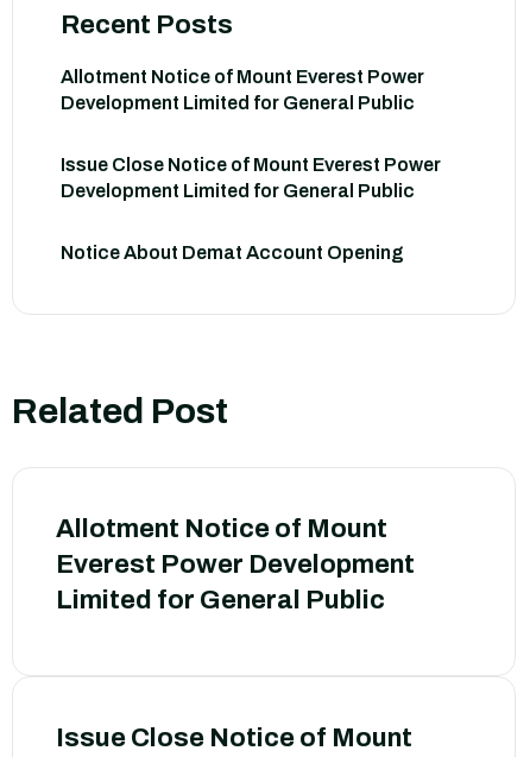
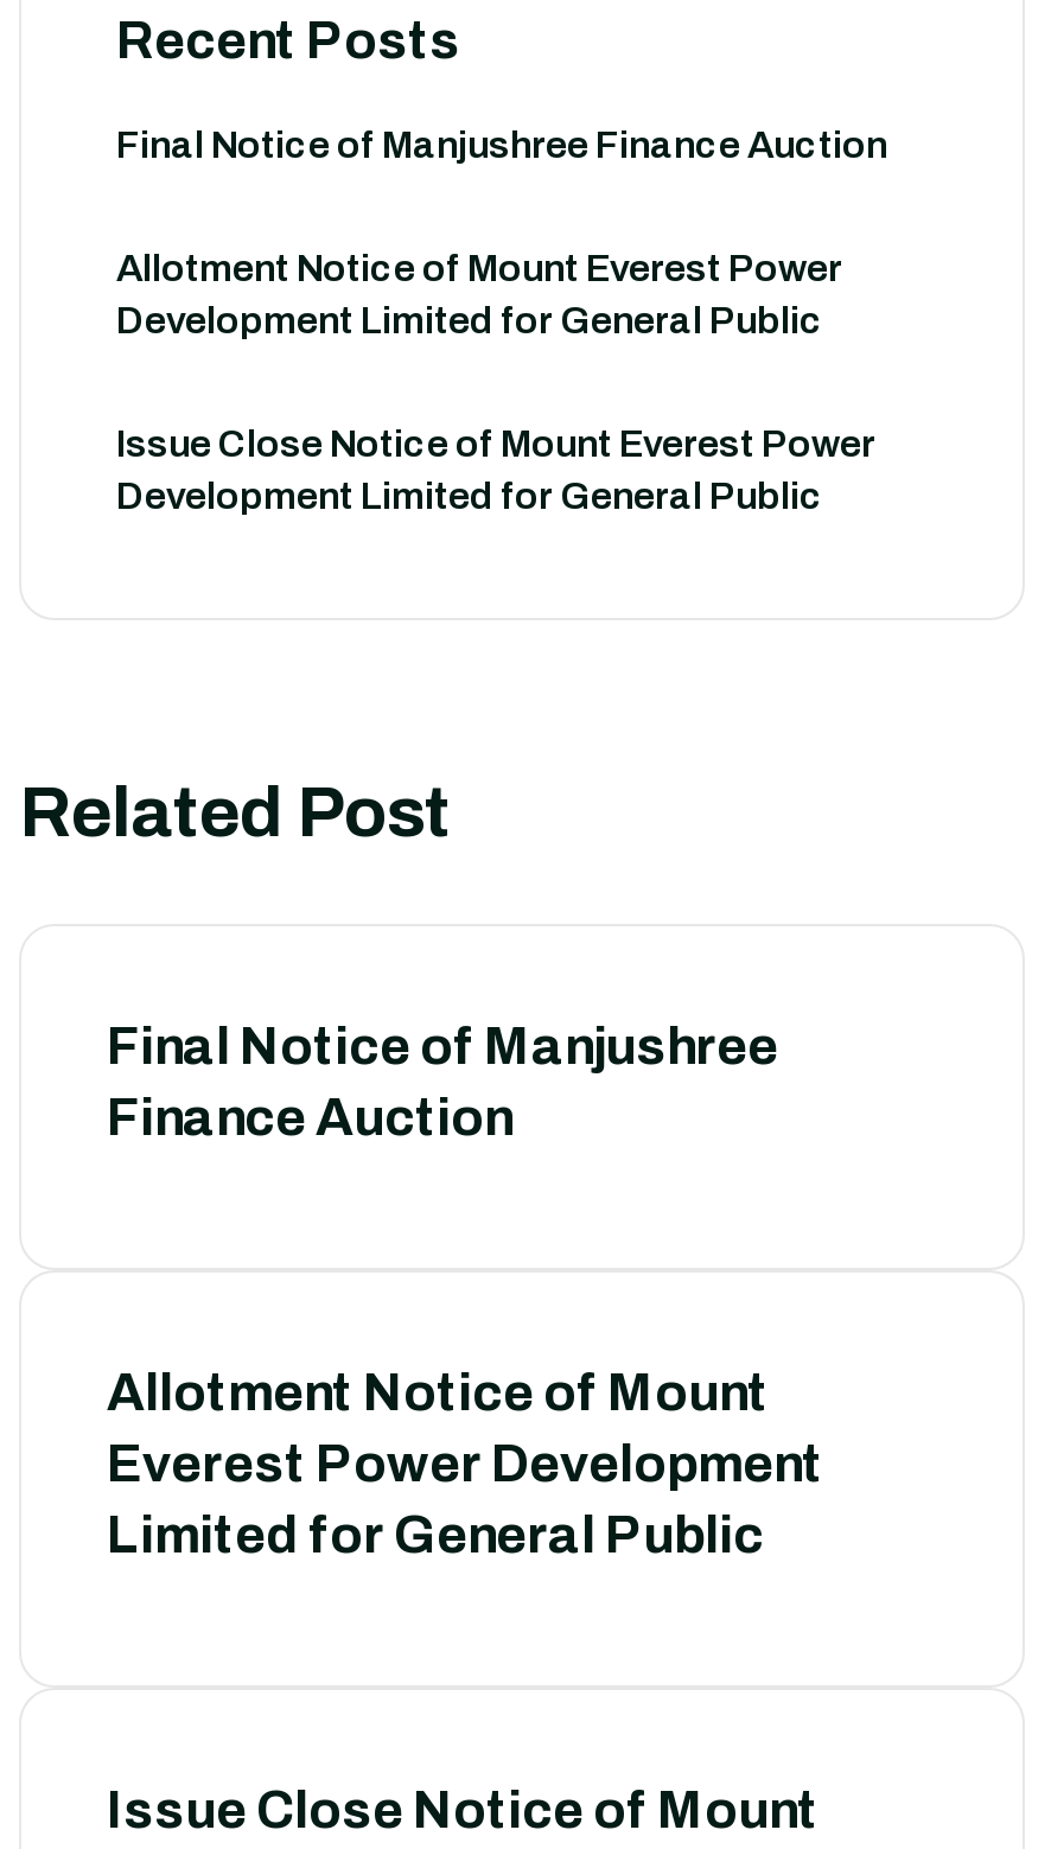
+ Final Notice of Manjushree Finance Auction

- Notice About Demat Account Opening

+ Final Notice of Manjushree
+ Finance Auction
